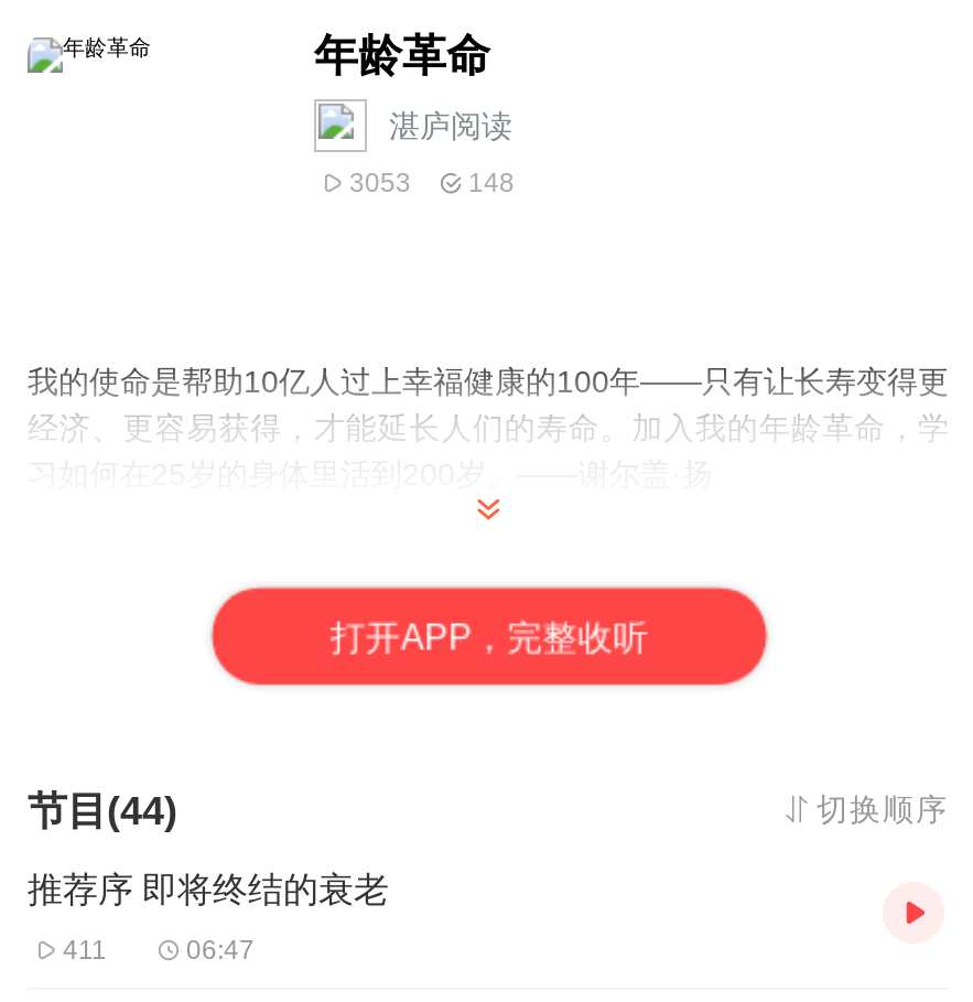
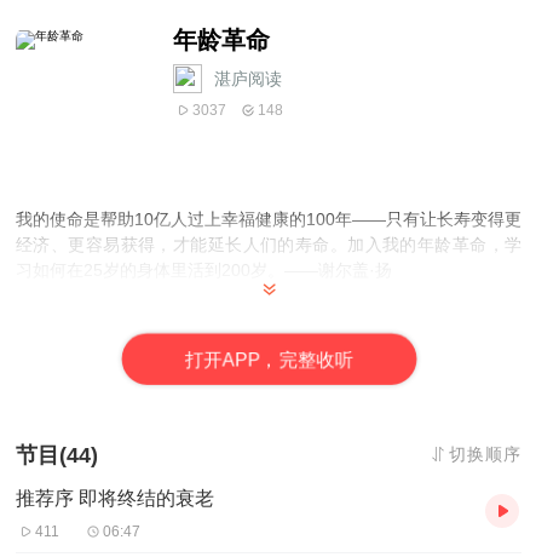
- 3053 148
+ 3037 148
